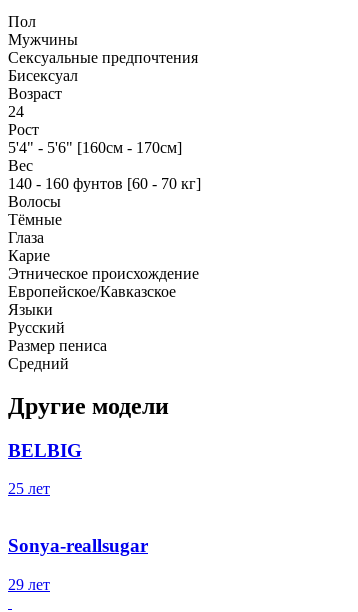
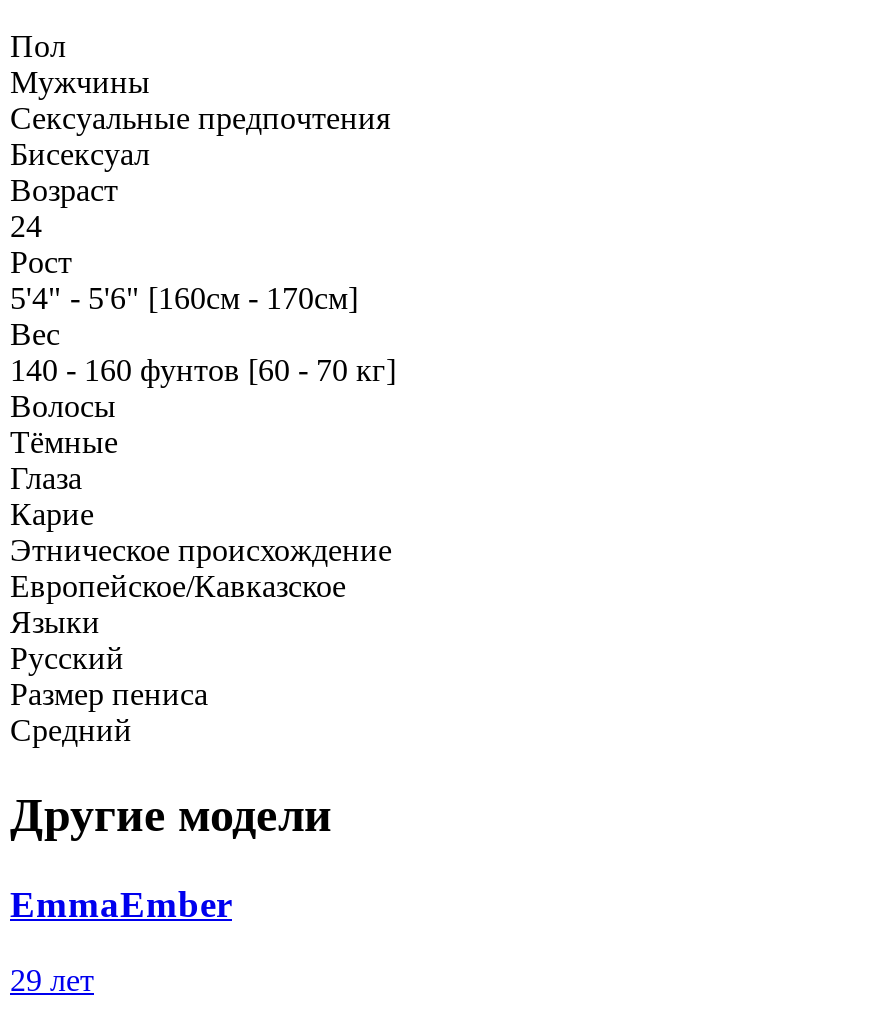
- BELBIG
- 25 лет
- Sonya-reallsugar
+ EmmaEmber
